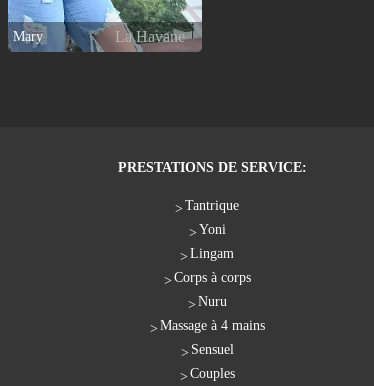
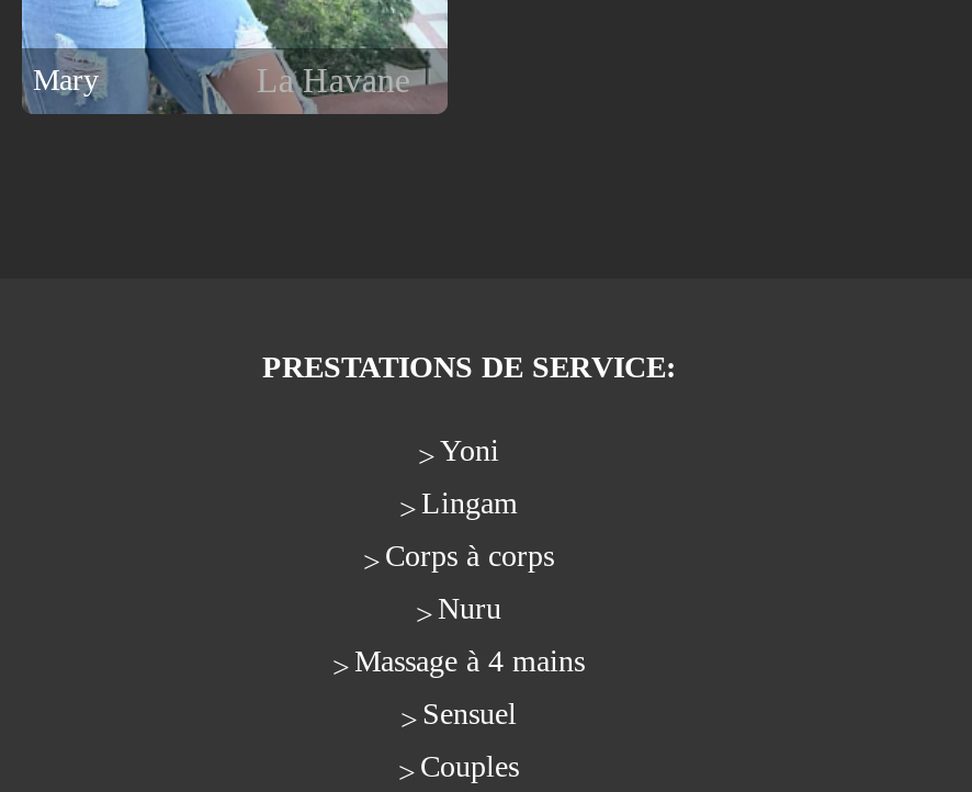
- Tantrique
